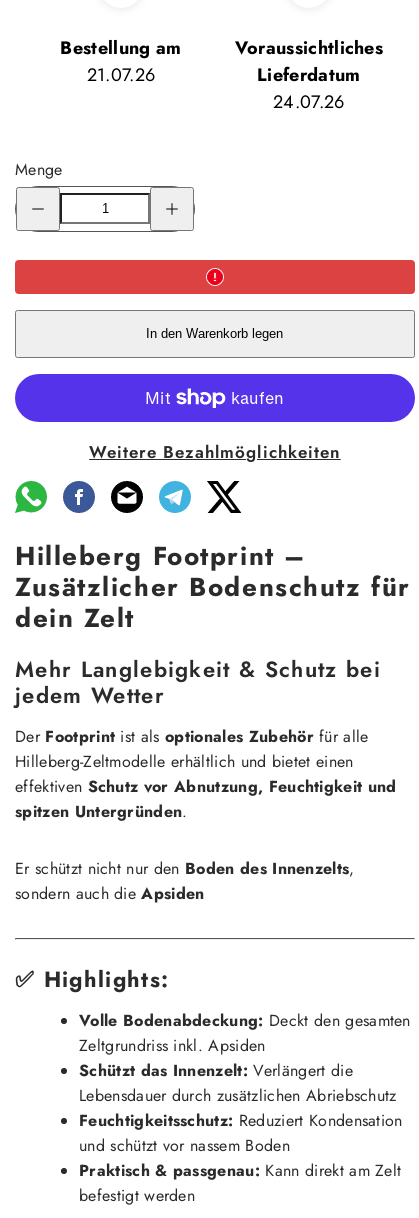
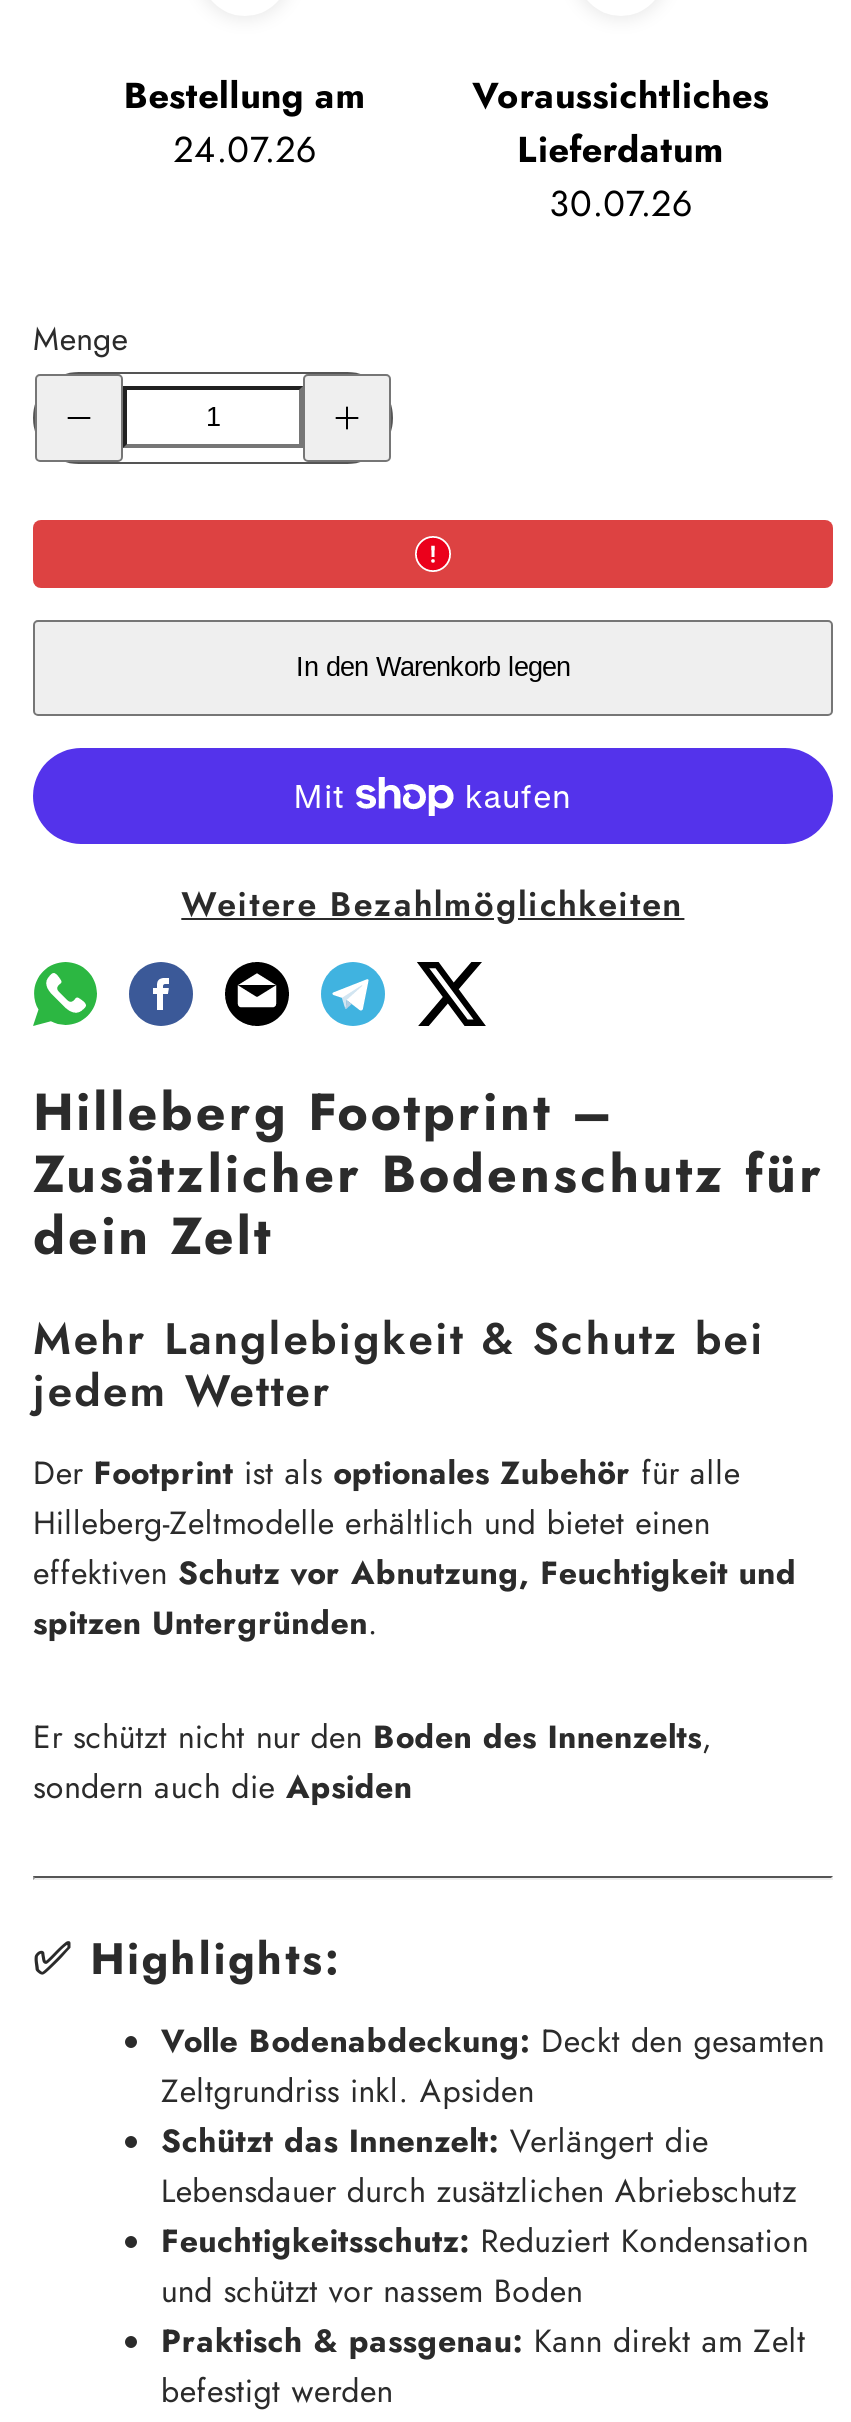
- 21.07.26
+ 24.07.26

- 24.07.26
+ 30.07.26
